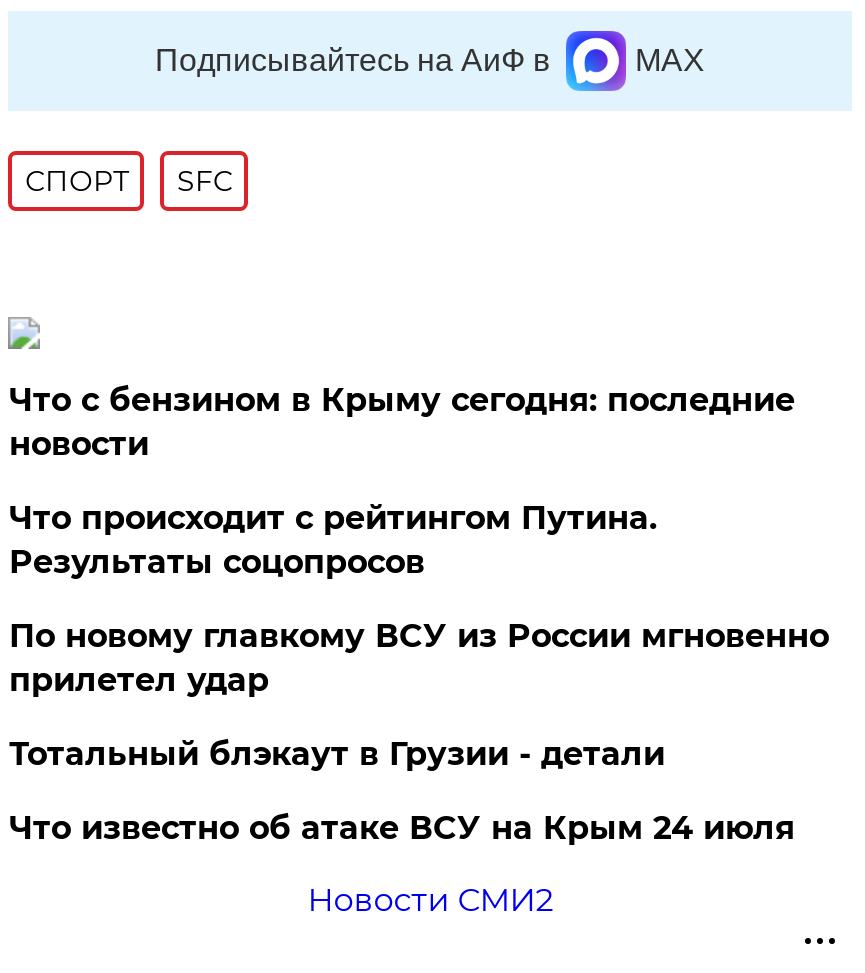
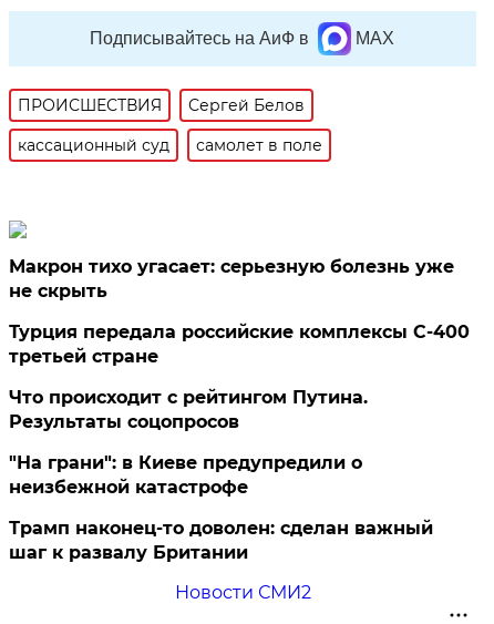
- СПОРТ
- SFC
+ ПРОИСШЕСТВИЯ
+ Сергей Белов
+ кассационный суд
+ самолет в поле

- Что с бензином в Крыму сегодня: последние
- новости
+ Макрон тихо угасает: серьезную болезнь уже
+ не скрыть
+ Турция передала российские комплексы С-400
+ третьей стране

- По новому главкому ВСУ из России мгновенно
- прилетел удар
- Тотальный блэкаут в Грузии - детали
- Что известно об атаке ВСУ на Крым 24 июля
+ "На грани": в Киеве предупредили о
+ неизбежной катастрофе
+ Трамп наконец-то доволен: сделан важный
+ шаг к развалу Британии
